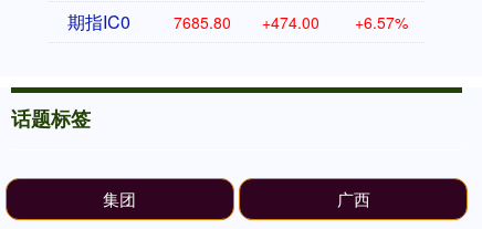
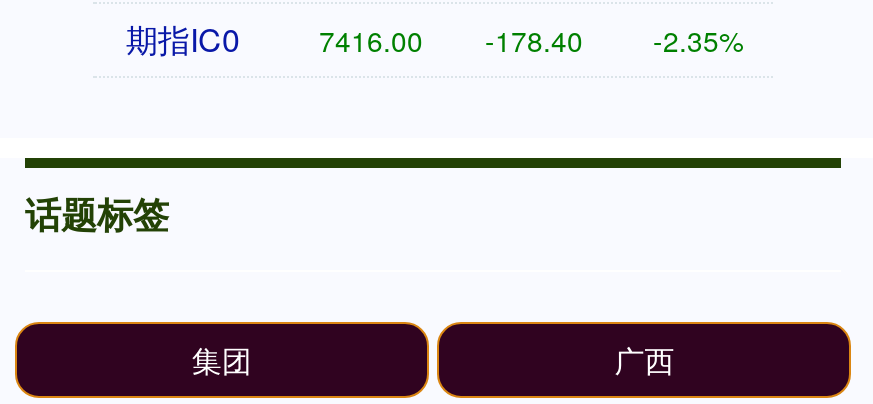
- 7685.80
+ 7416.00

- +474.00
+ -178.40

- +6.57%
+ -2.35%
